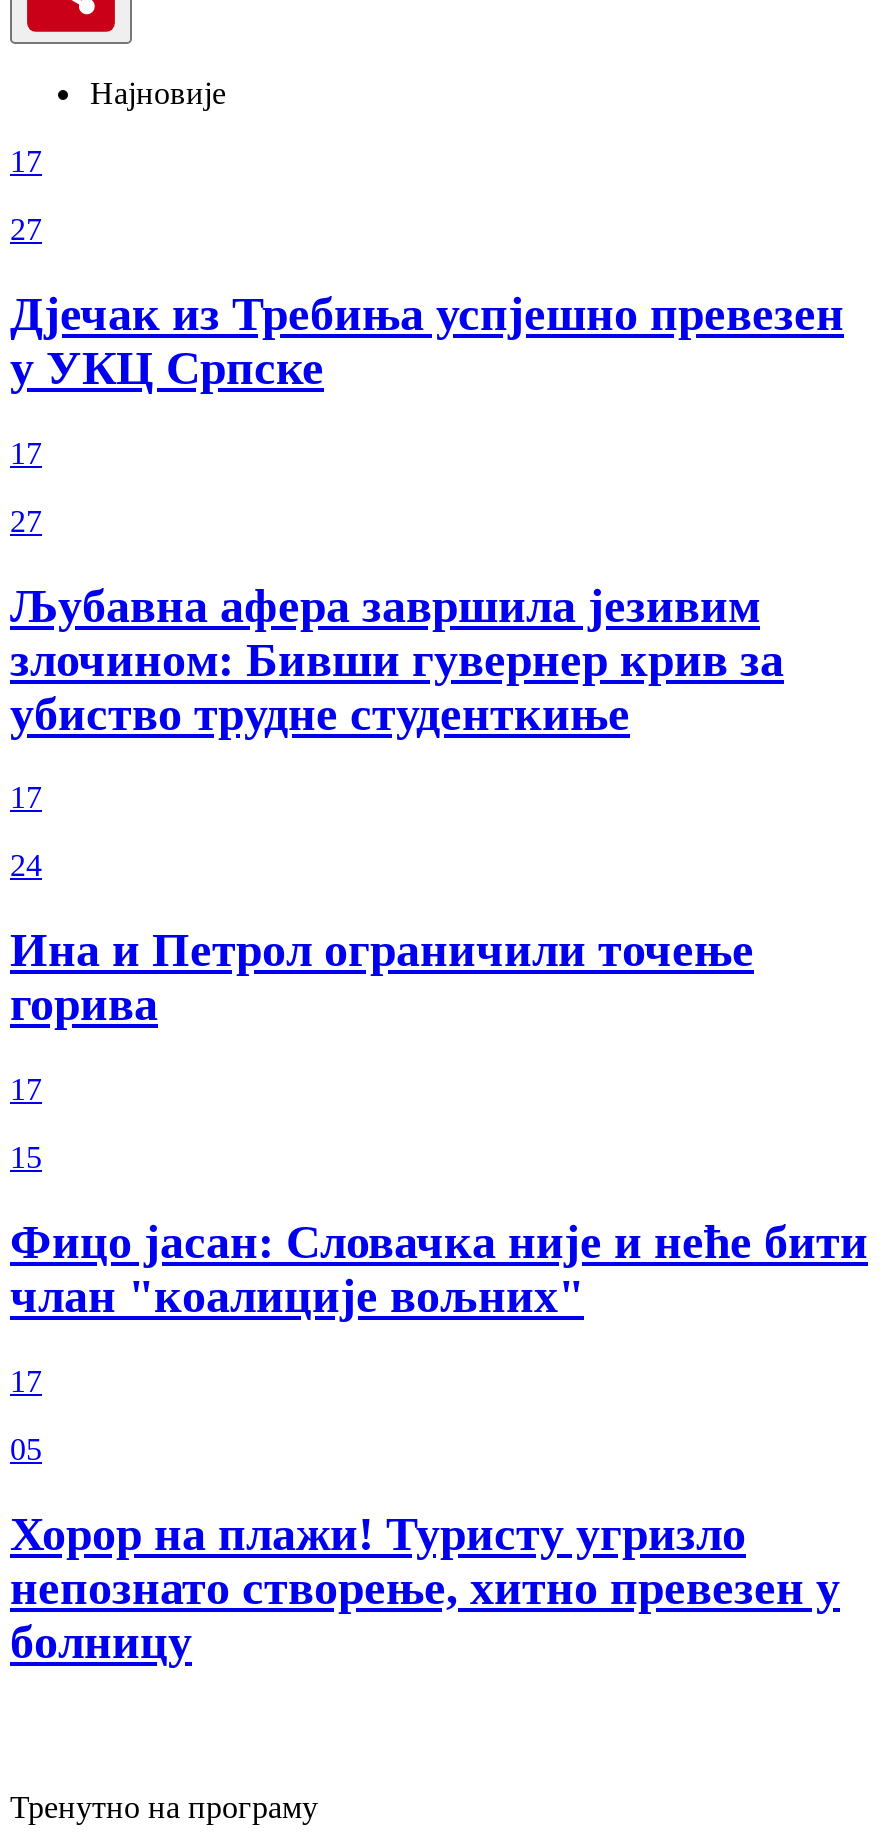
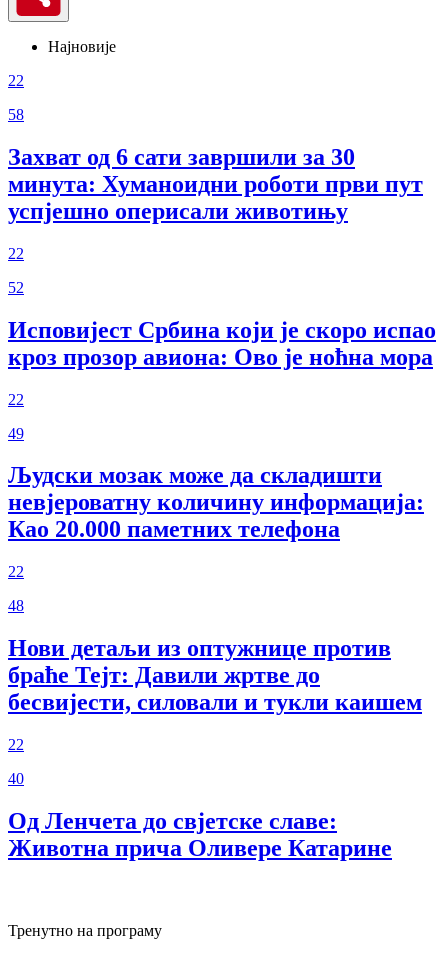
- 17
+ 22

- 27
+ 58

- Дјечак из Требиња успјешно превезен
- у УКЦ Српске
+ Захват од 6 сати завршили за 30
+ минута: Хуманоидни роботи први пут
+ успјешно оперисали животињу

- 17
+ 22

- 27
+ 52

- Љубавна афера завршила језивим
- злочином: Бивши гувернер крив за
- убиство трудне студенткиње
+ Исповијест Србина који је скоро испао
+ кроз прозор авиона: Ово је ноћна мора

- 17
+ 22

- 24
+ 49

- Ина и Петрол ограничили точење
- горива
+ Људски мозак може да складишти
+ невјероватну количину информација:
+ Као 20.000 паметних телефона

- 17
+ 22

- 15
+ 48

- Фицо јасан: Словачка није и неће бити
- члан "коалиције вољних"
+ Нови детаљи из оптужнице против
+ браће Тејт: Давили жртве до
+ бесвијести, силовали и тукли каишем

- 17
+ 22

- 05
+ 40

- Хорор на плажи! Туристу угризло
- непознато створење, хитно превезен у
- болницу
+ Од Ленчета до свјетске славе:
+ Животна прича Оливере Катарине
